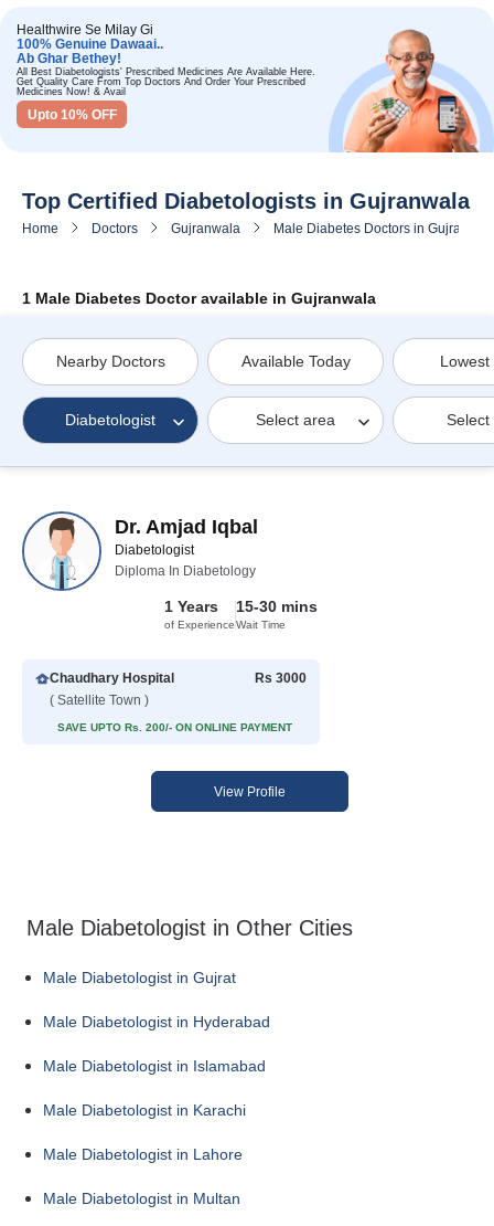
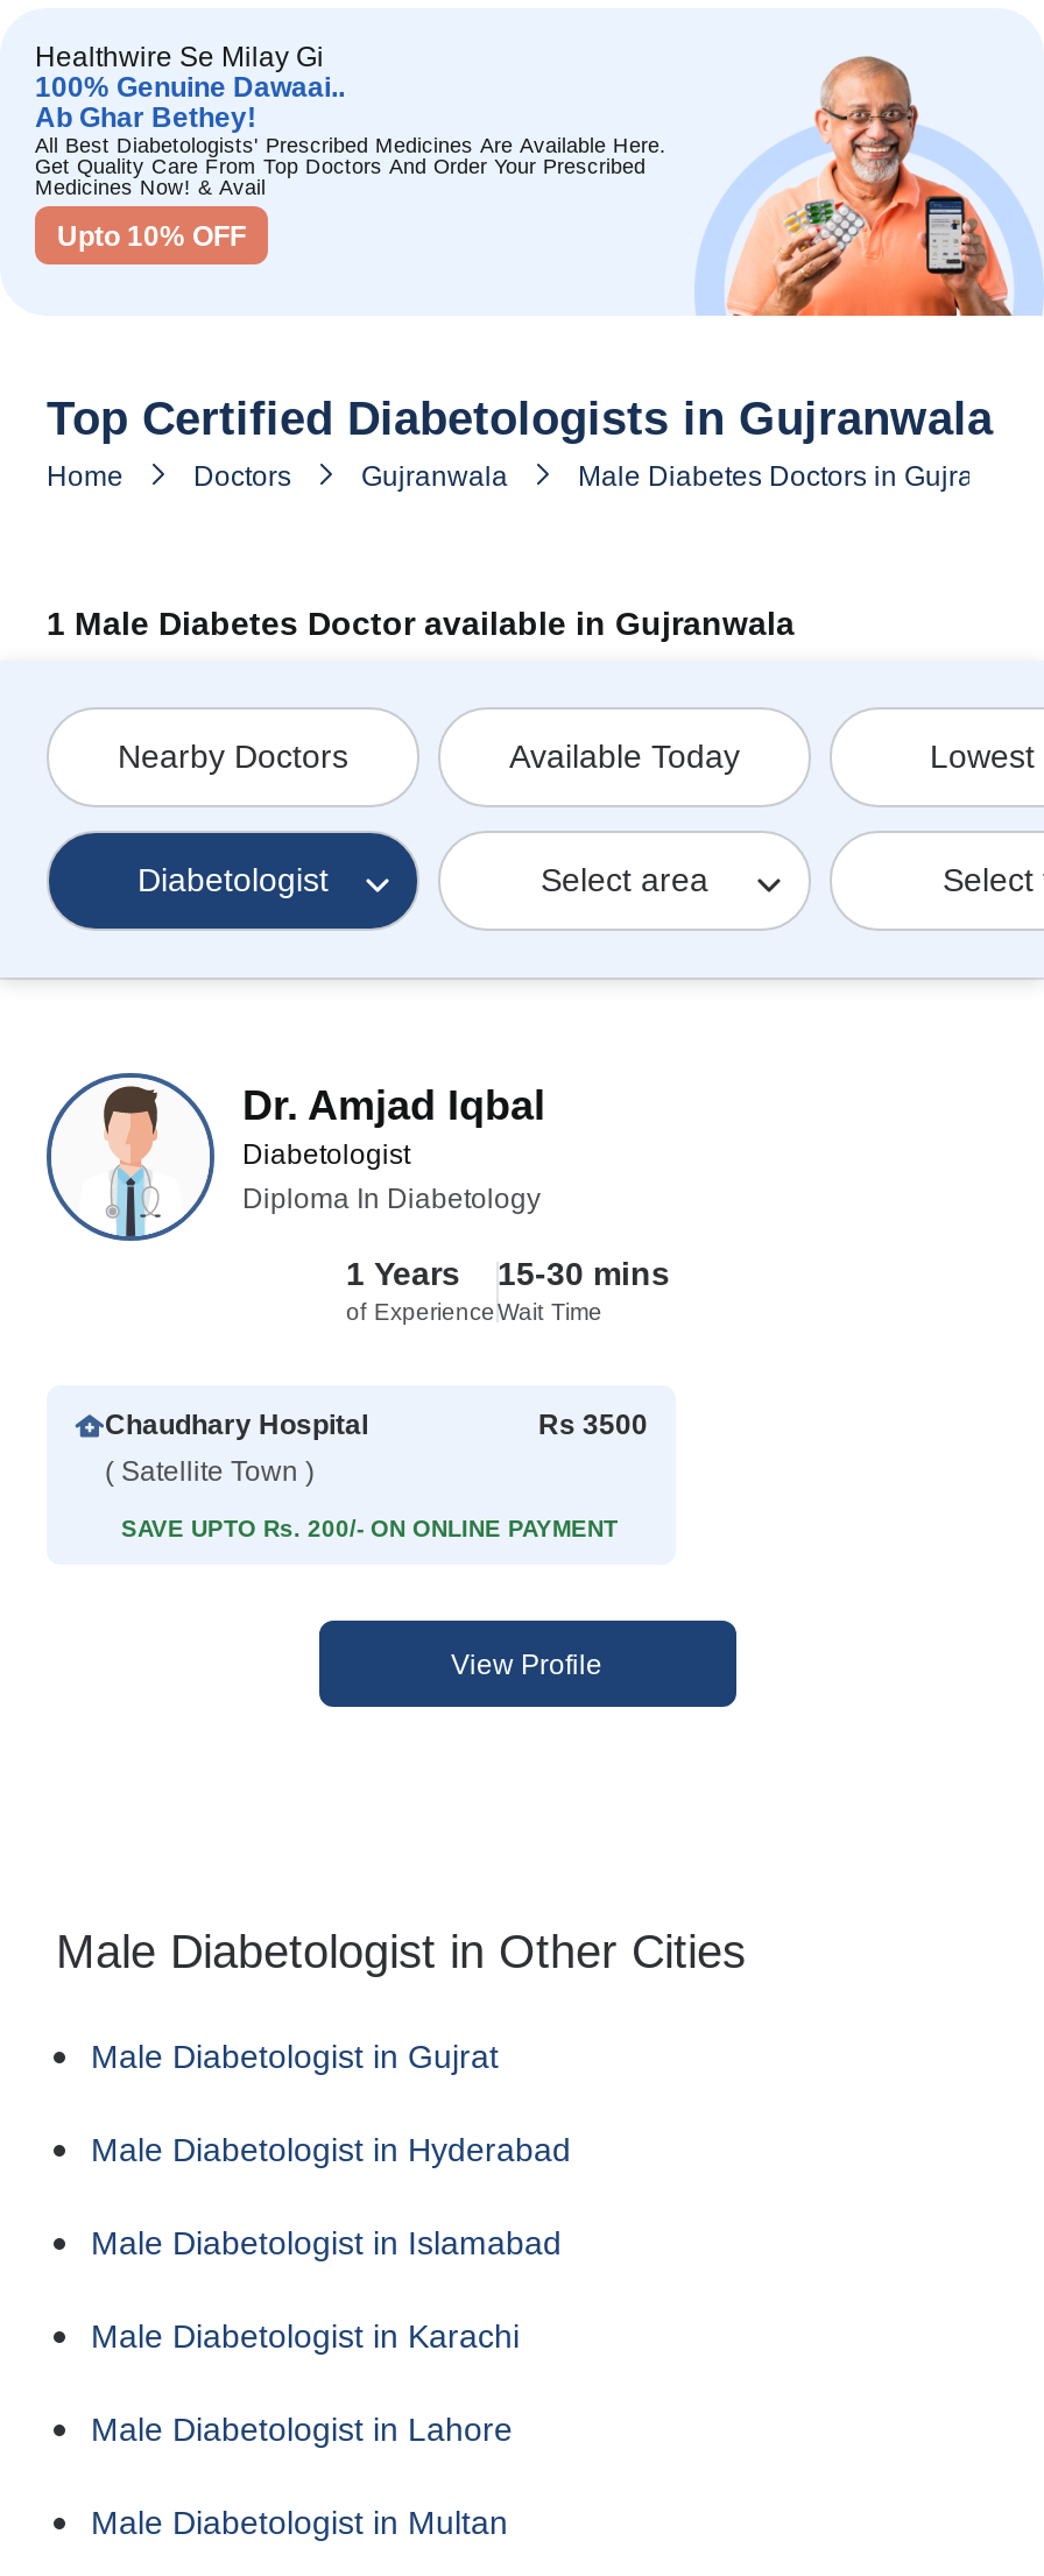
- Rs 3000
+ Rs 3500
